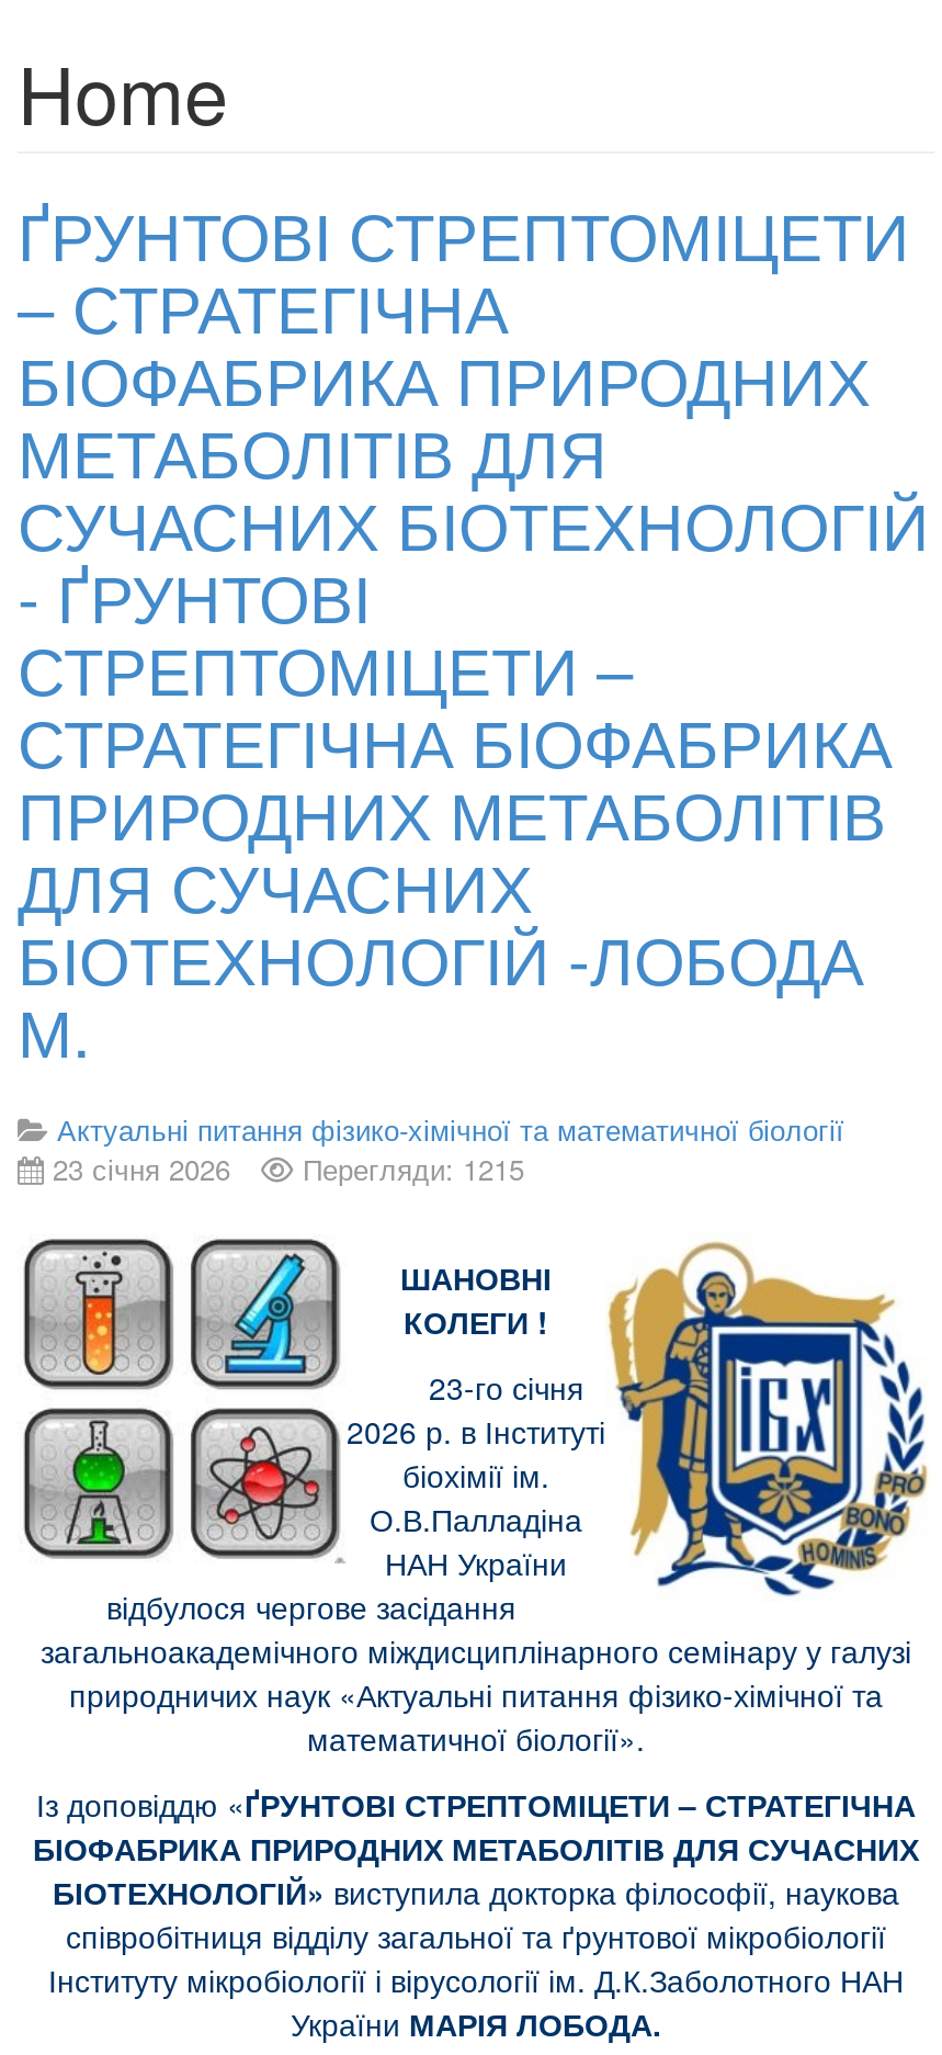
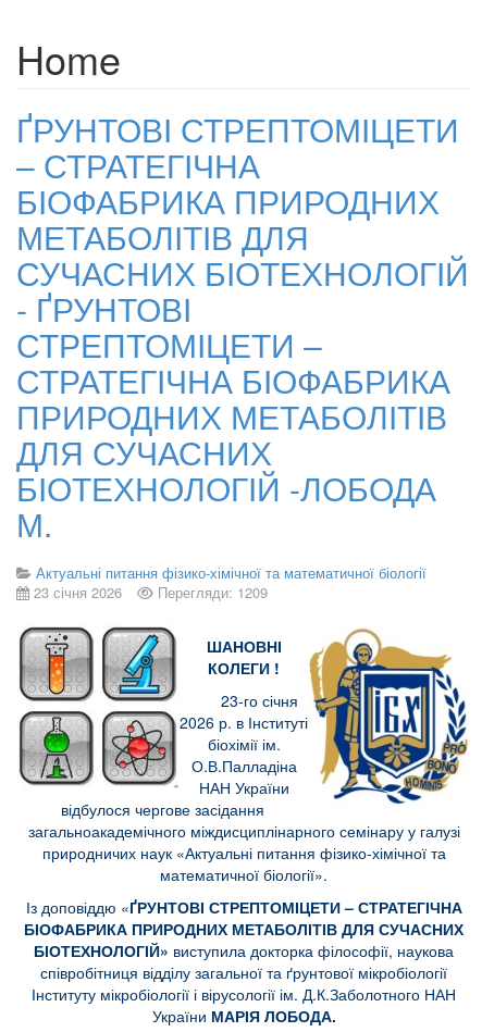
- 23 січня 2026 Перегляди: 1215
+ 23 січня 2026 Перегляди: 1209
